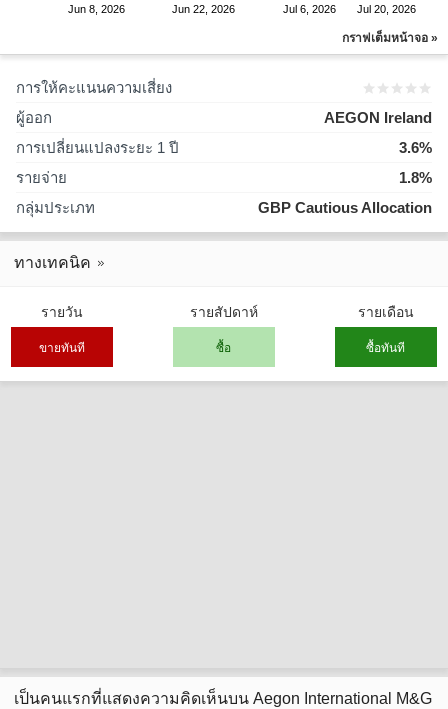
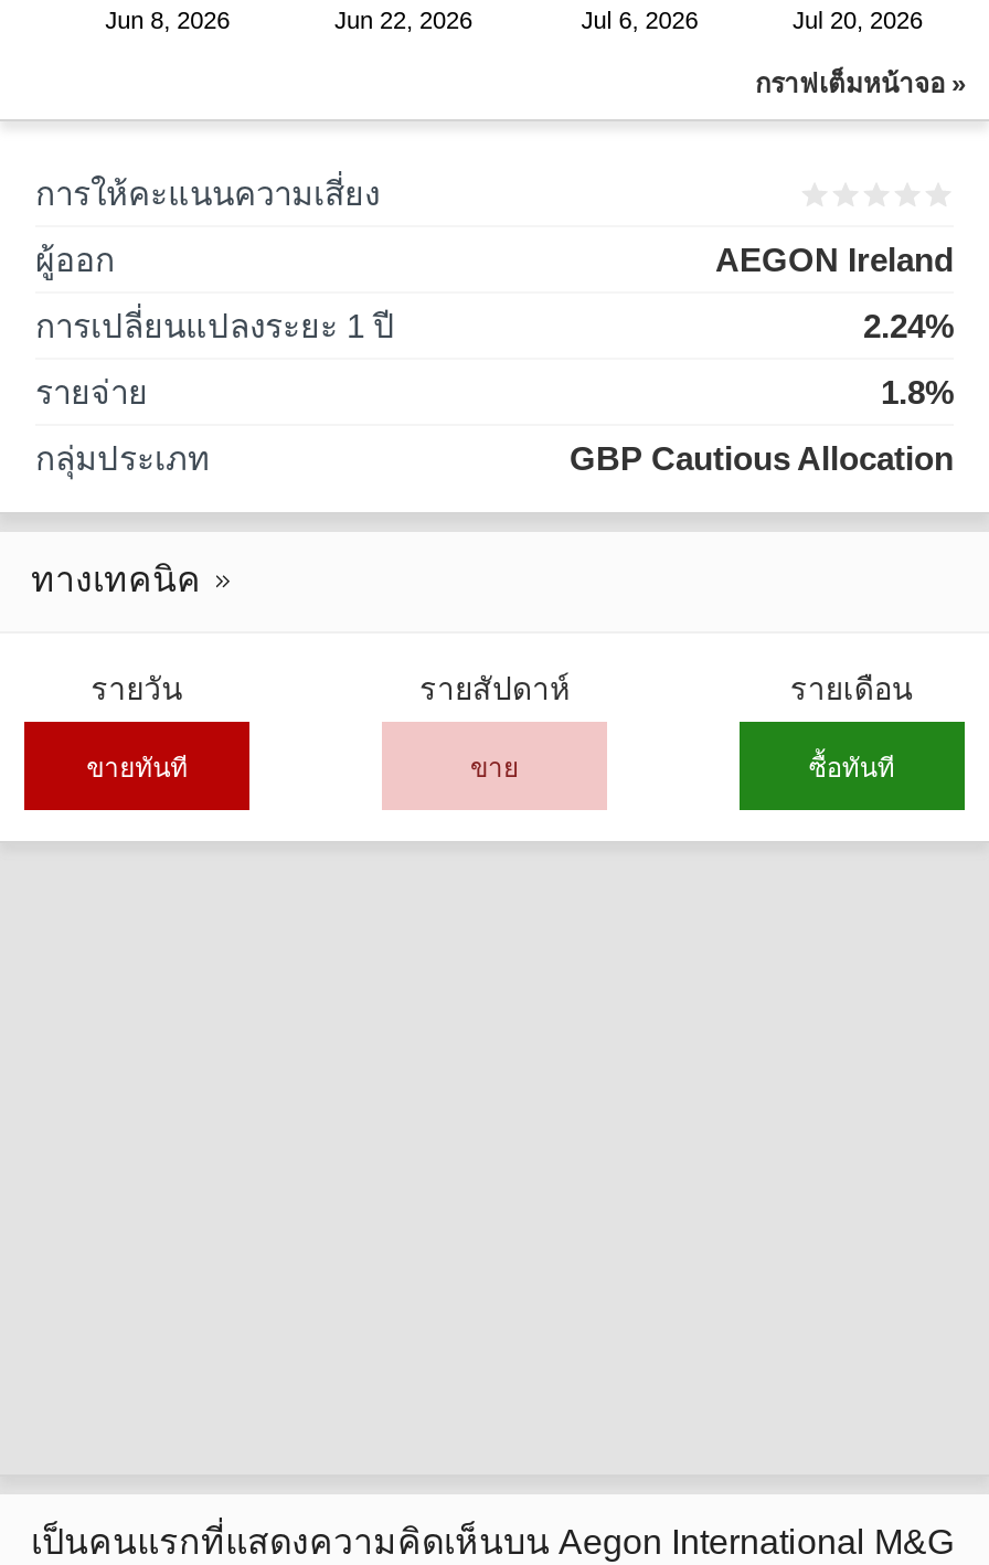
- 3.6%
+ 2.24%

- ซื้อ
+ ขาย
